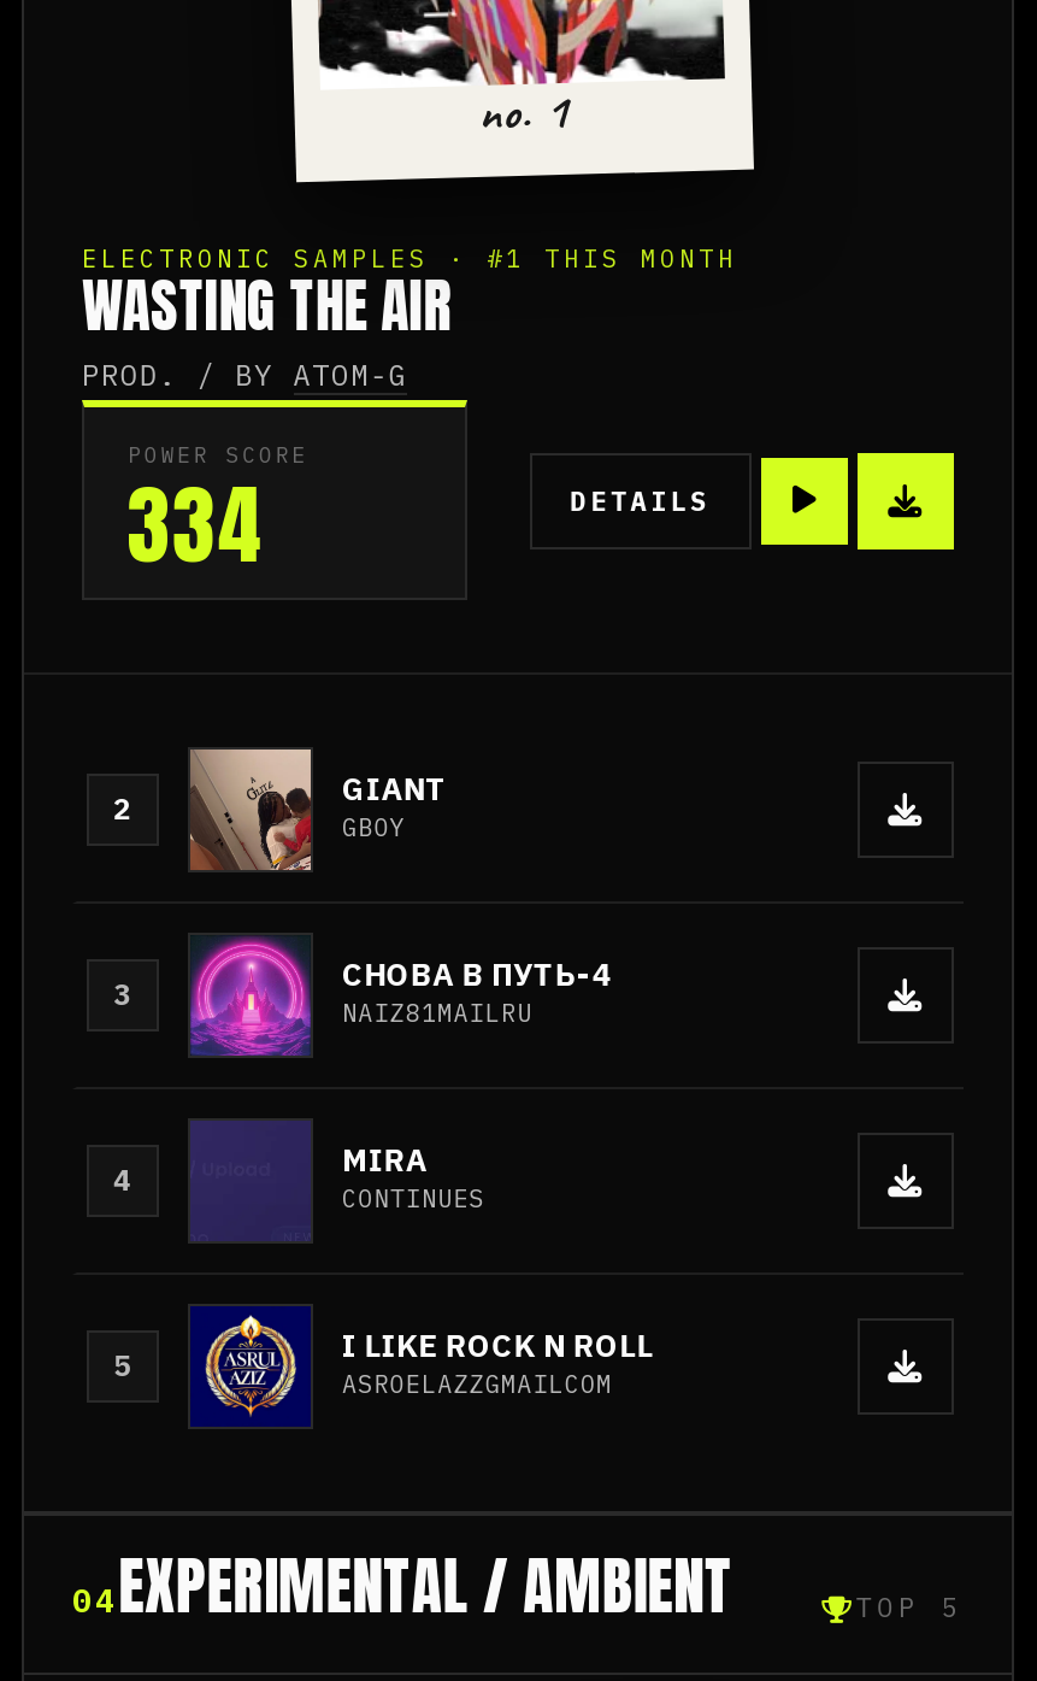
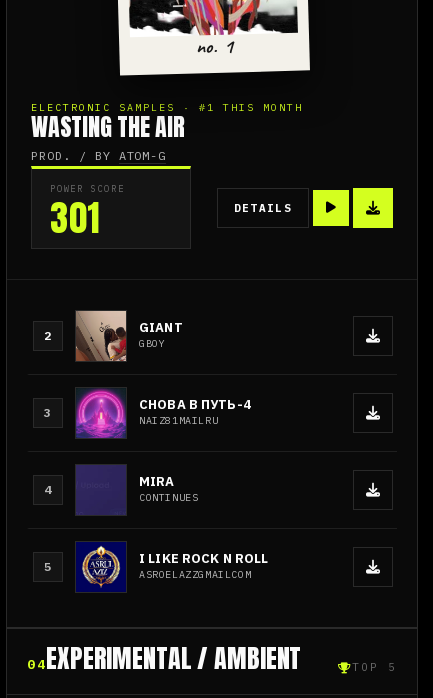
- 334
+ 301
